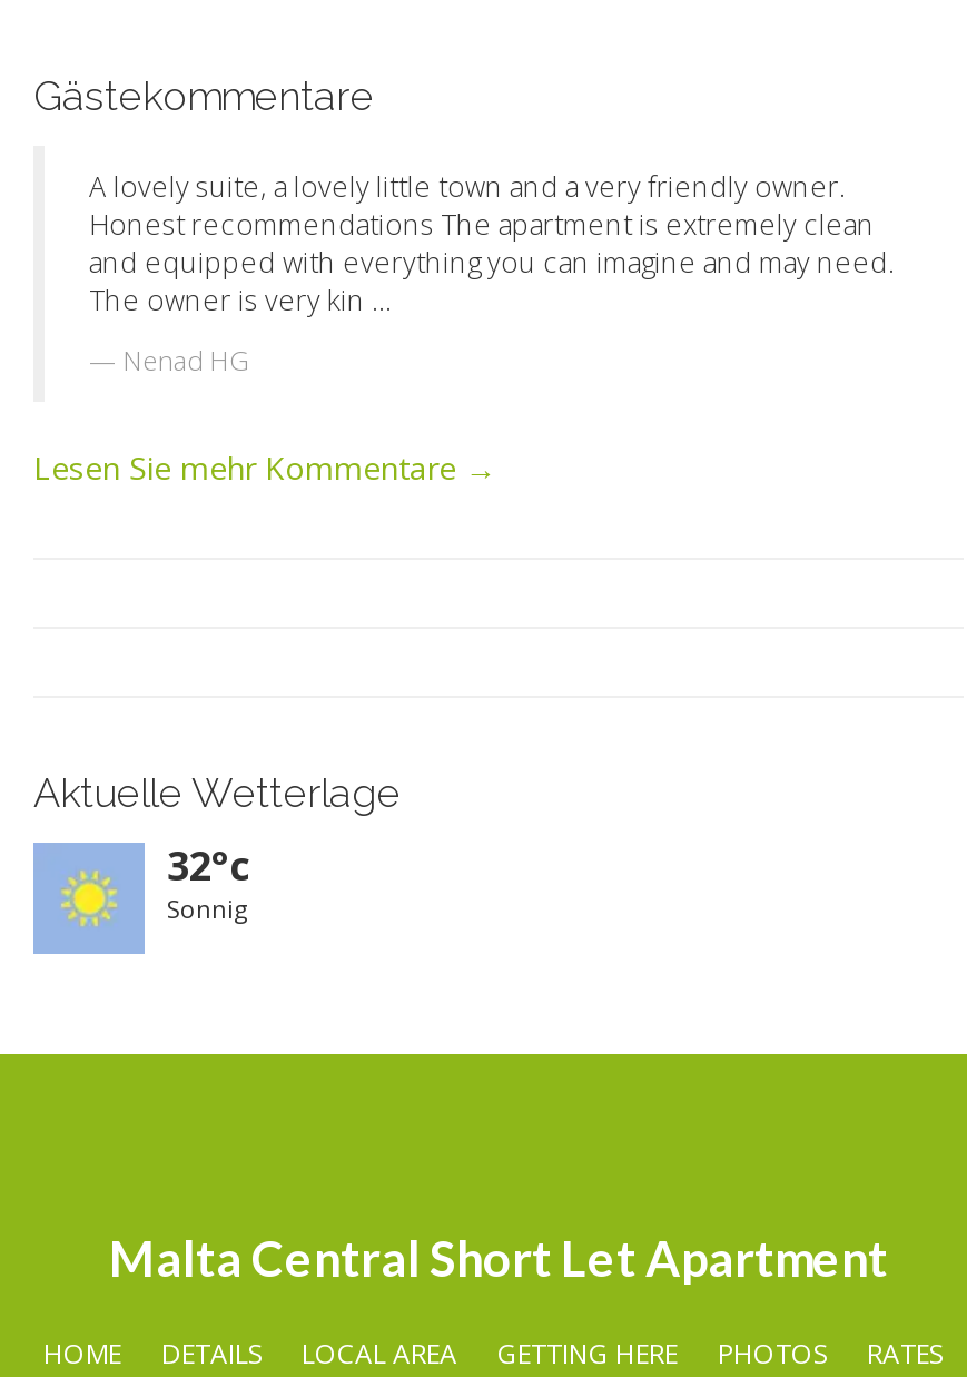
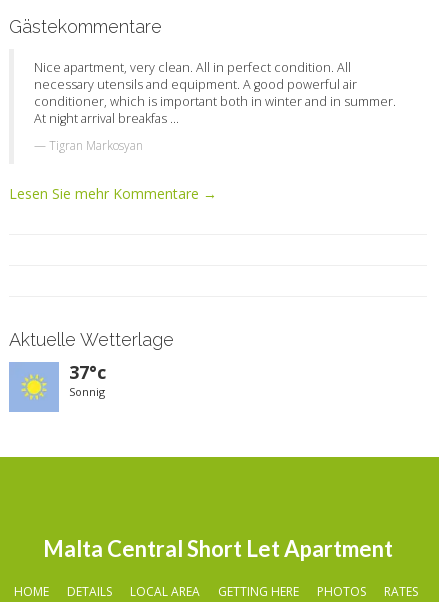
- A lovely suite, a lovely little town and a very friendly owner.
- Honest recommendations The apartment is extremely clean
- and equipped with everything you can imagine and may need.
- The owner is very kin ...
+ Nice apartment, very clean. All in perfect condition. All
+ necessary utensils and equipment. A good powerful air
+ conditioner, which is important both in winter and in summer.
+ At night arrival breakfas ...

- Nenad HG
+ Tigran Markosyan

- 32°c
+ 37°c
